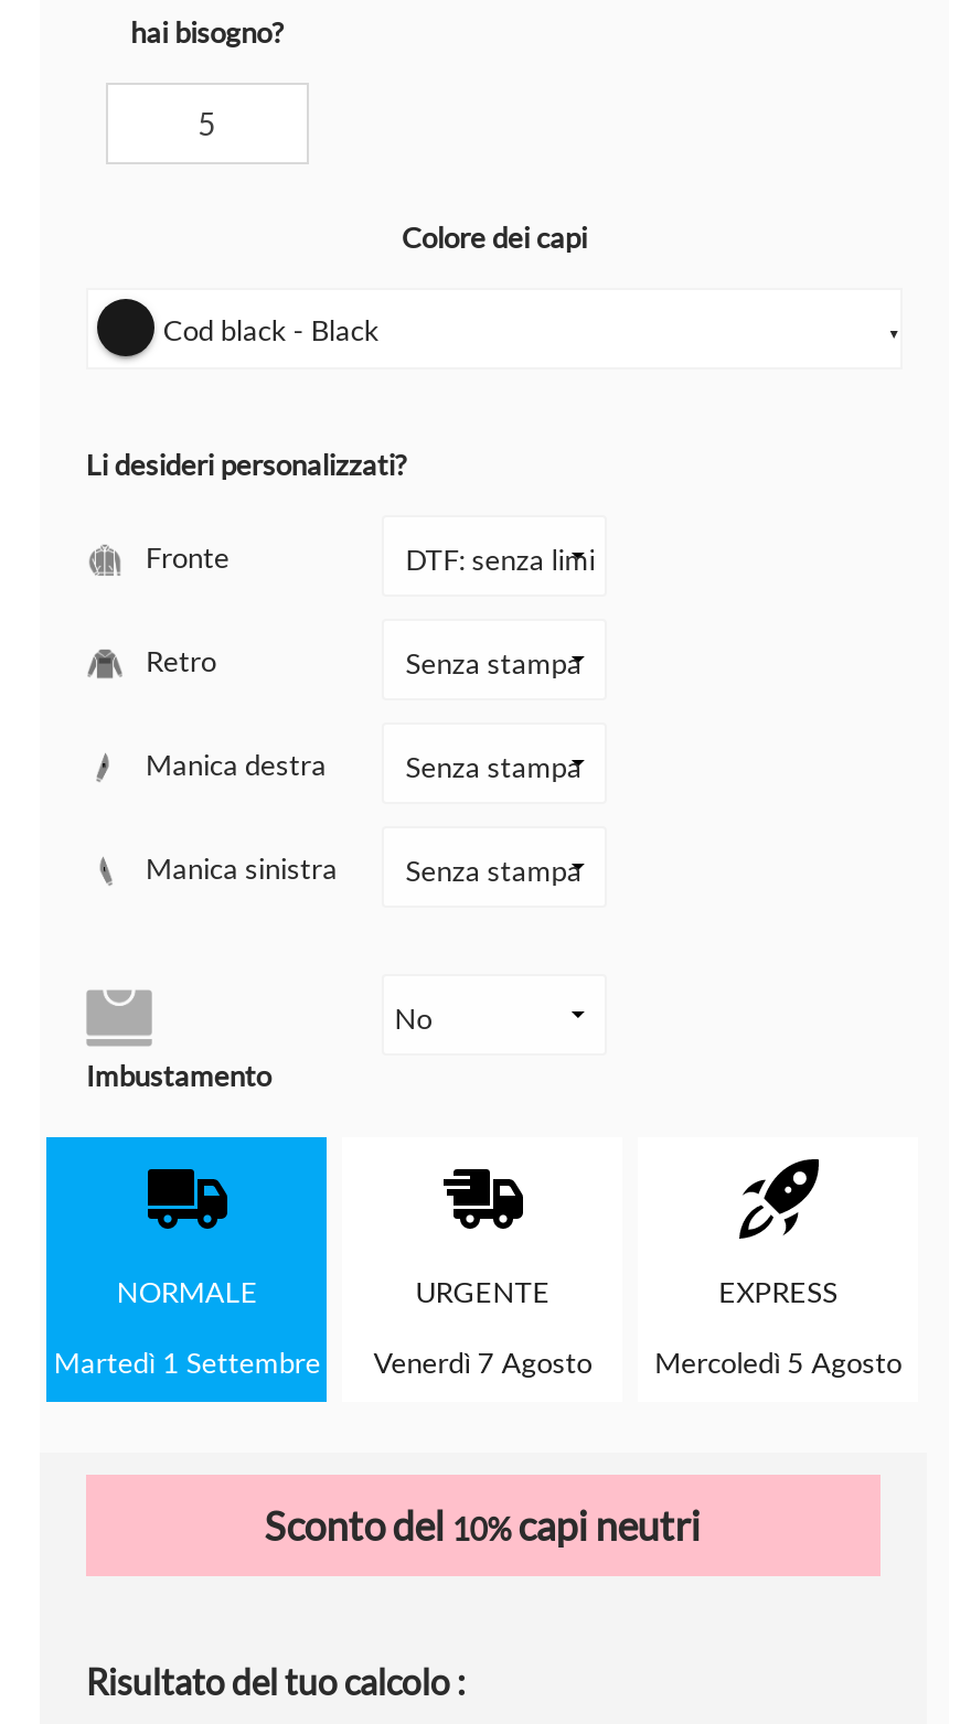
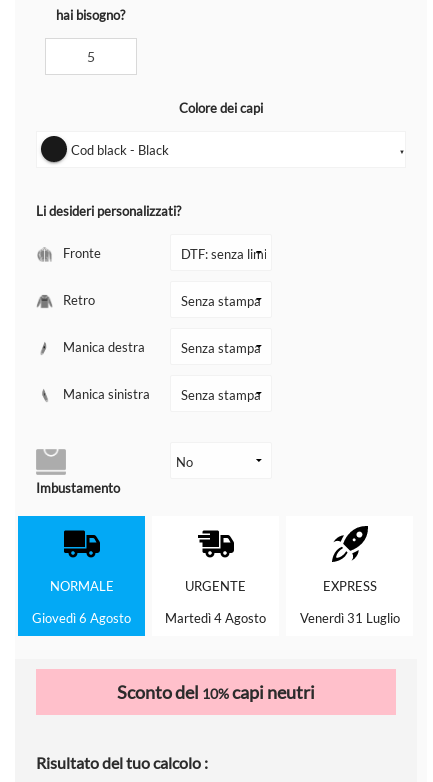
- Martedì 1 Settembre
+ Giovedì 6 Agosto

- Venerdì 7 Agosto
+ Martedì 4 Agosto

- Mercoledì 5 Agosto
+ Venerdì 31 Luglio
